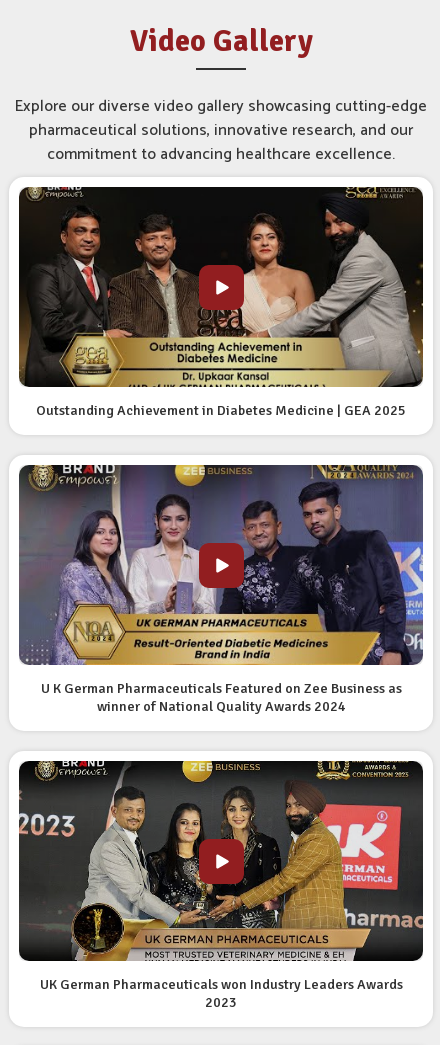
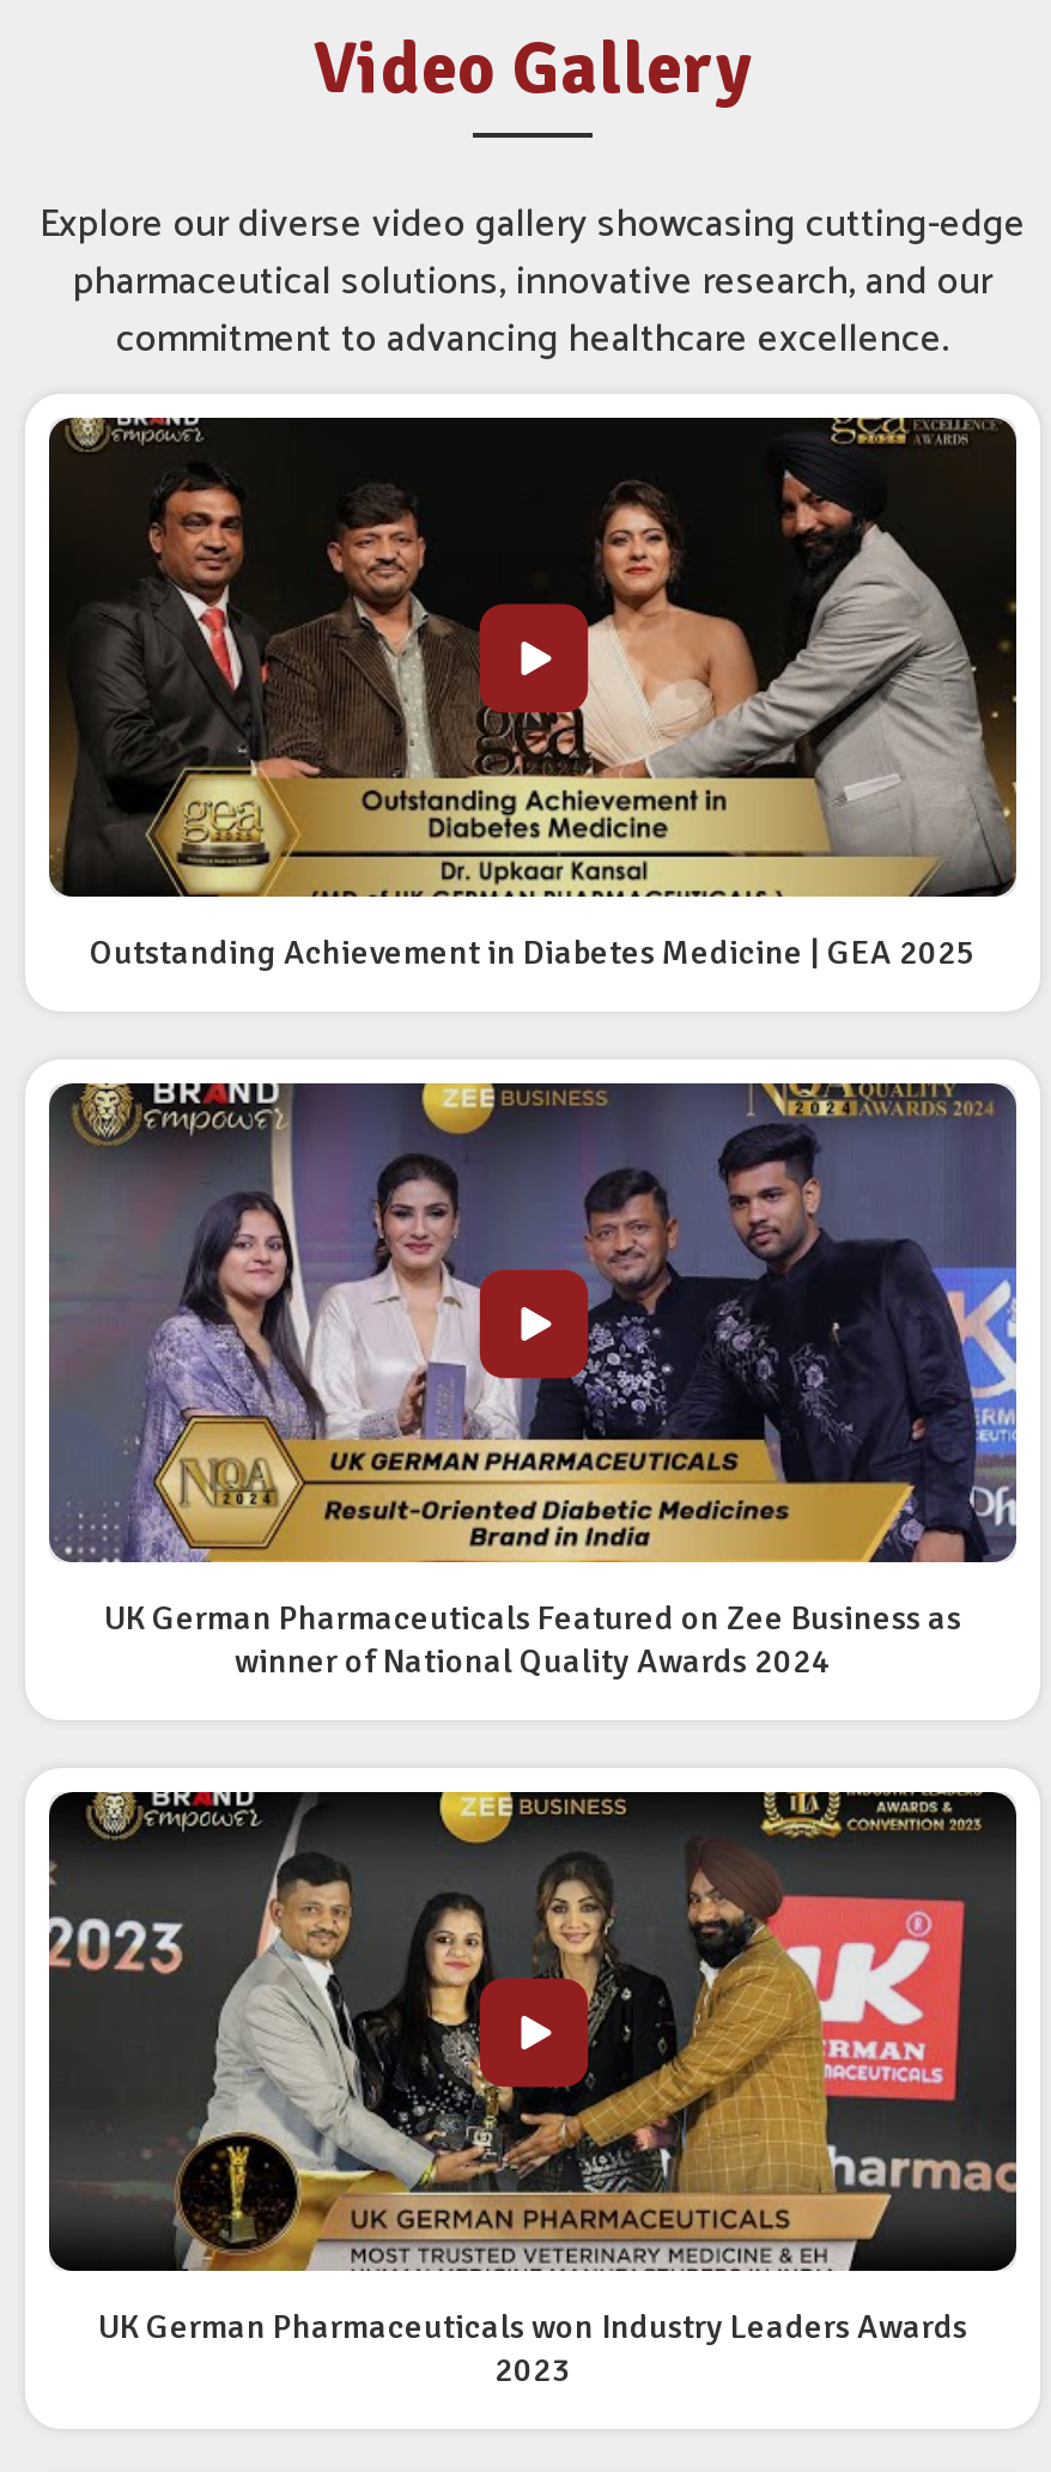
- U K German Pharmaceuticals Featured on Zee Business as
+ UK German Pharmaceuticals Featured on Zee Business as
